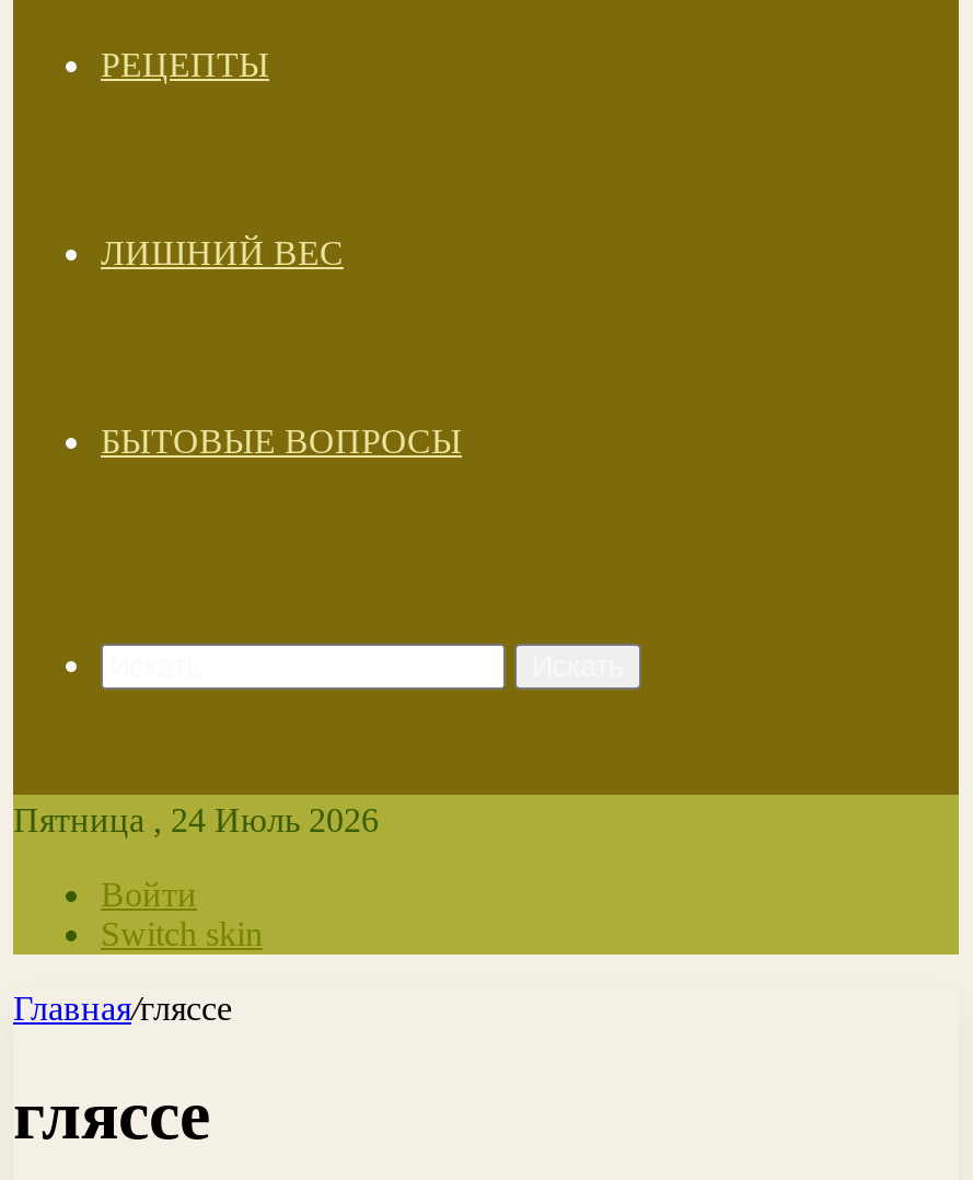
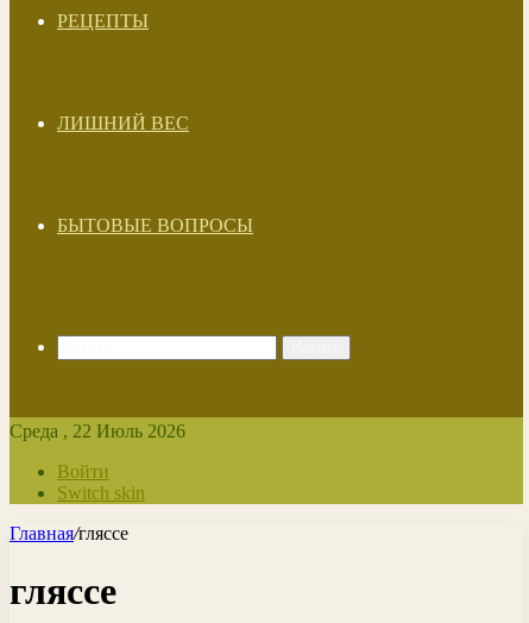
- Пятница , 24 Июль 2026
+ Среда , 22 Июль 2026
